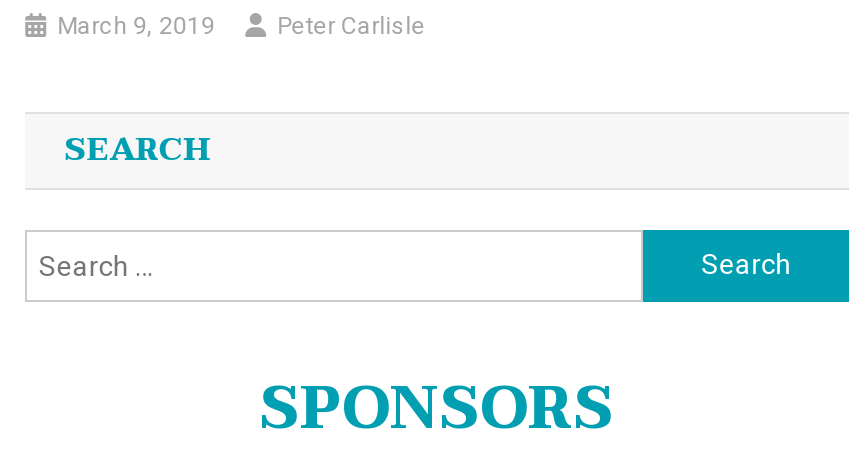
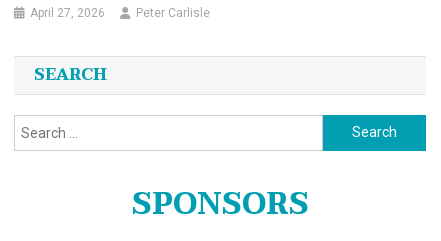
- March 9, 2019
+ April 27, 2026
